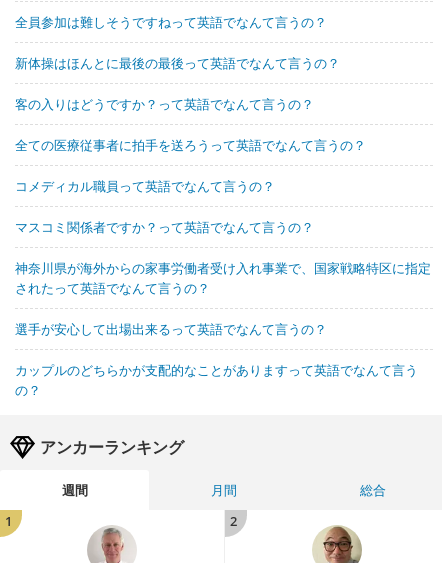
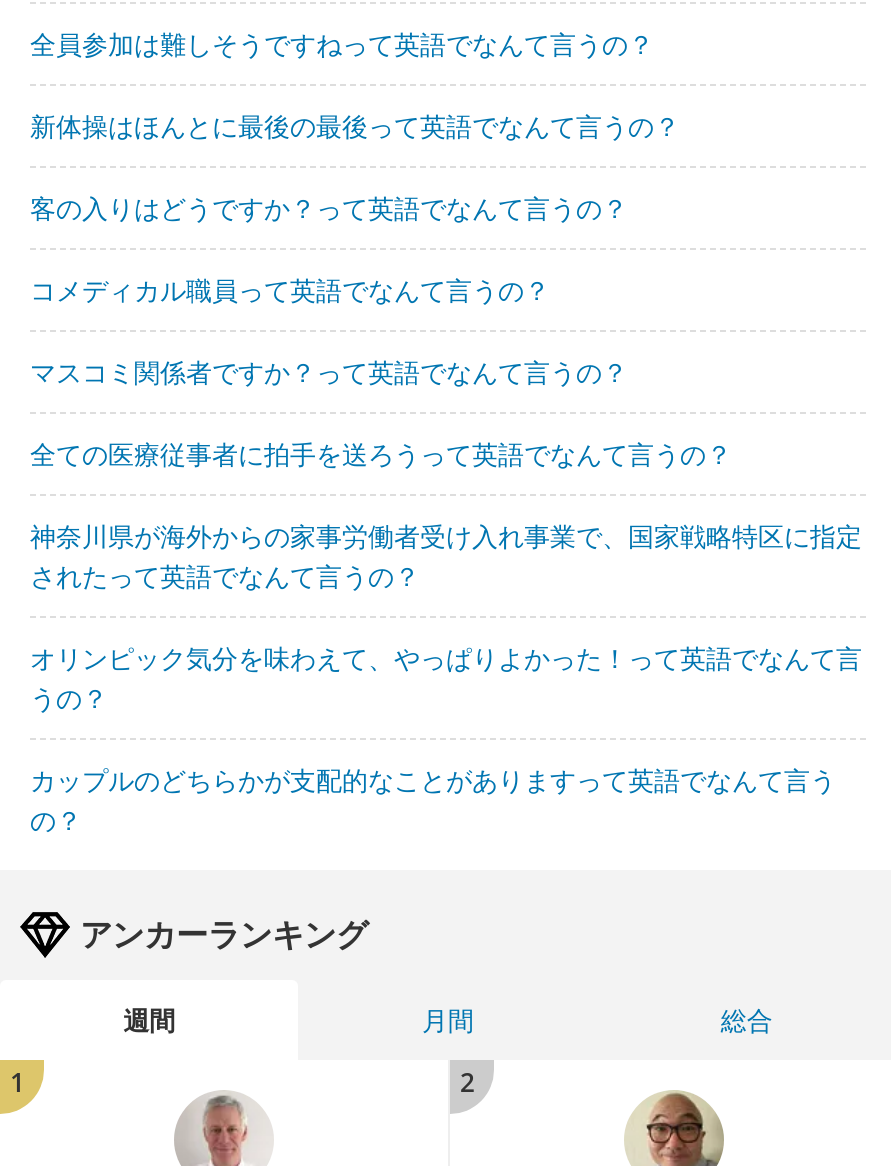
moved down: 全ての医療従事者に拍手を送ろうって英語でなんて言うの？

moved up: コメディカル職員って英語でなんて言うの？ | マスコミ関係者ですか？って英語でなんて言うの？

- 選手が安心して出場出来るって英語でなんて言うの？
+ オリンピック気分を味わえて、やっぱりよかった！って英語でなんて言
+ うの？
